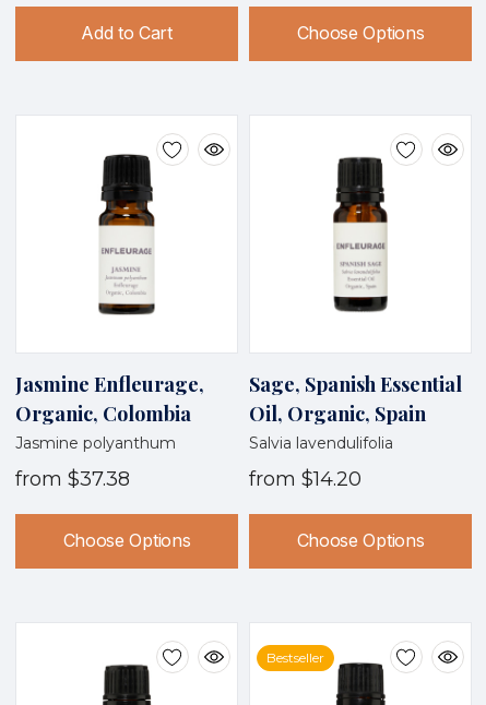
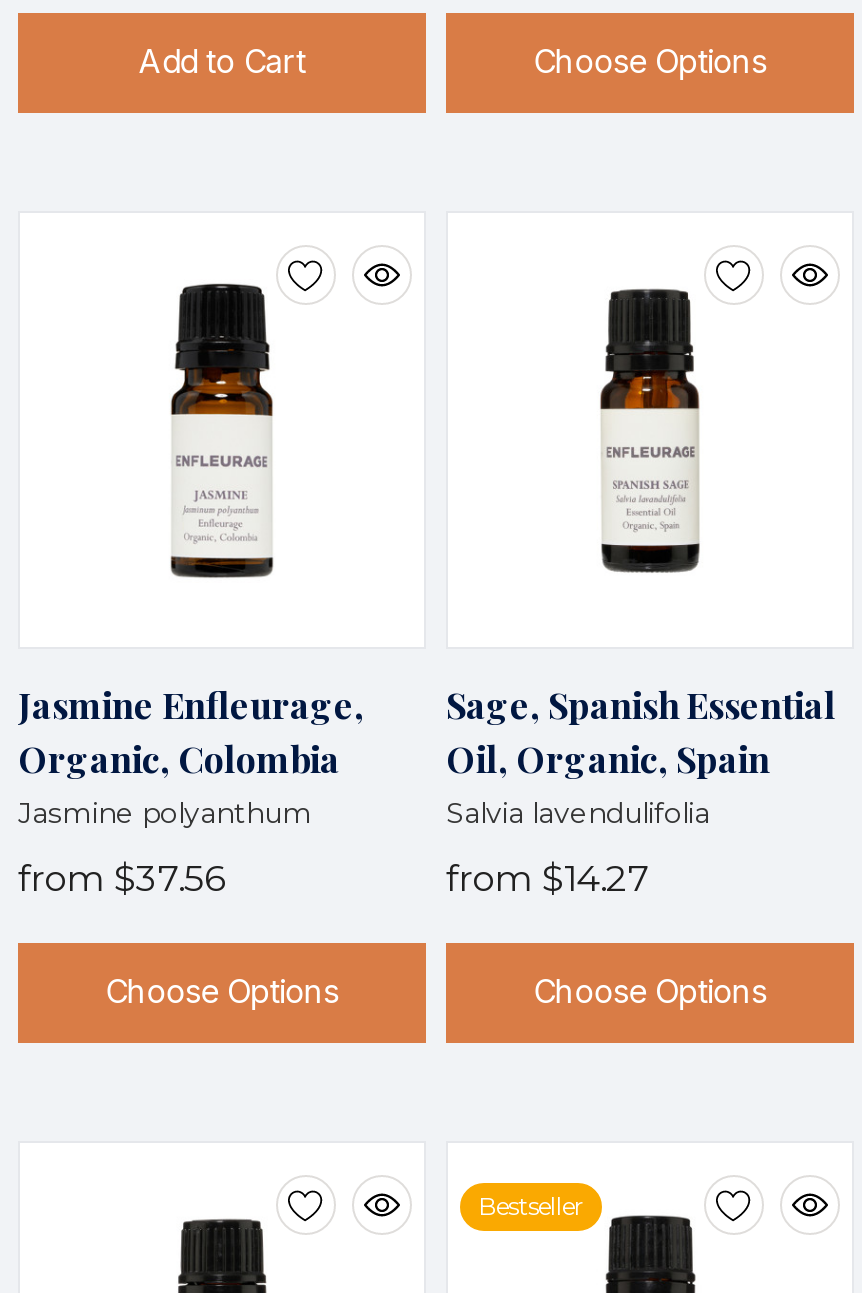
- from $37.38
+ from $37.56

- from $14.20
+ from $14.27
